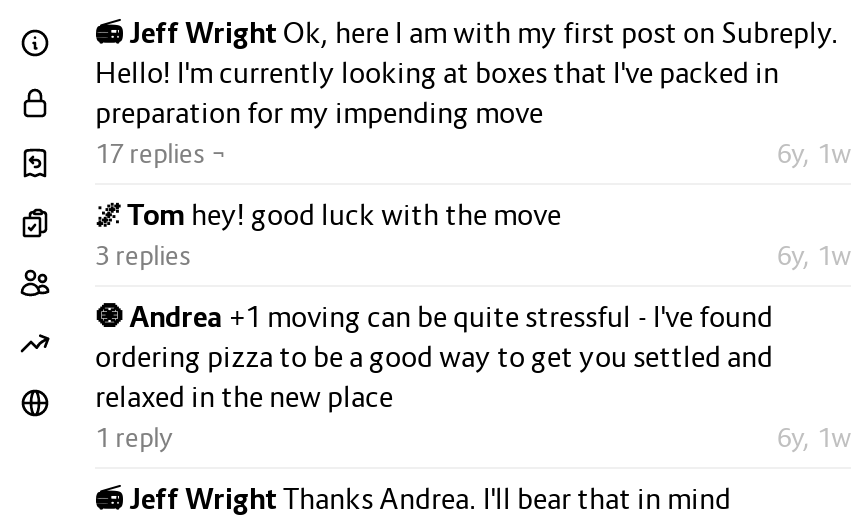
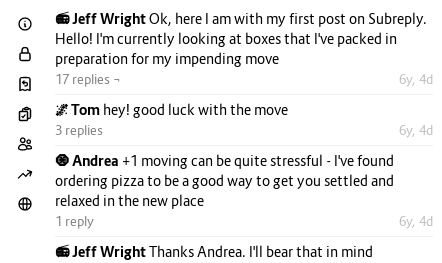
- 6y, 1w
+ 6y, 4d

- 6y, 1w
+ 6y, 4d

- 6y, 1w
+ 6y, 4d
